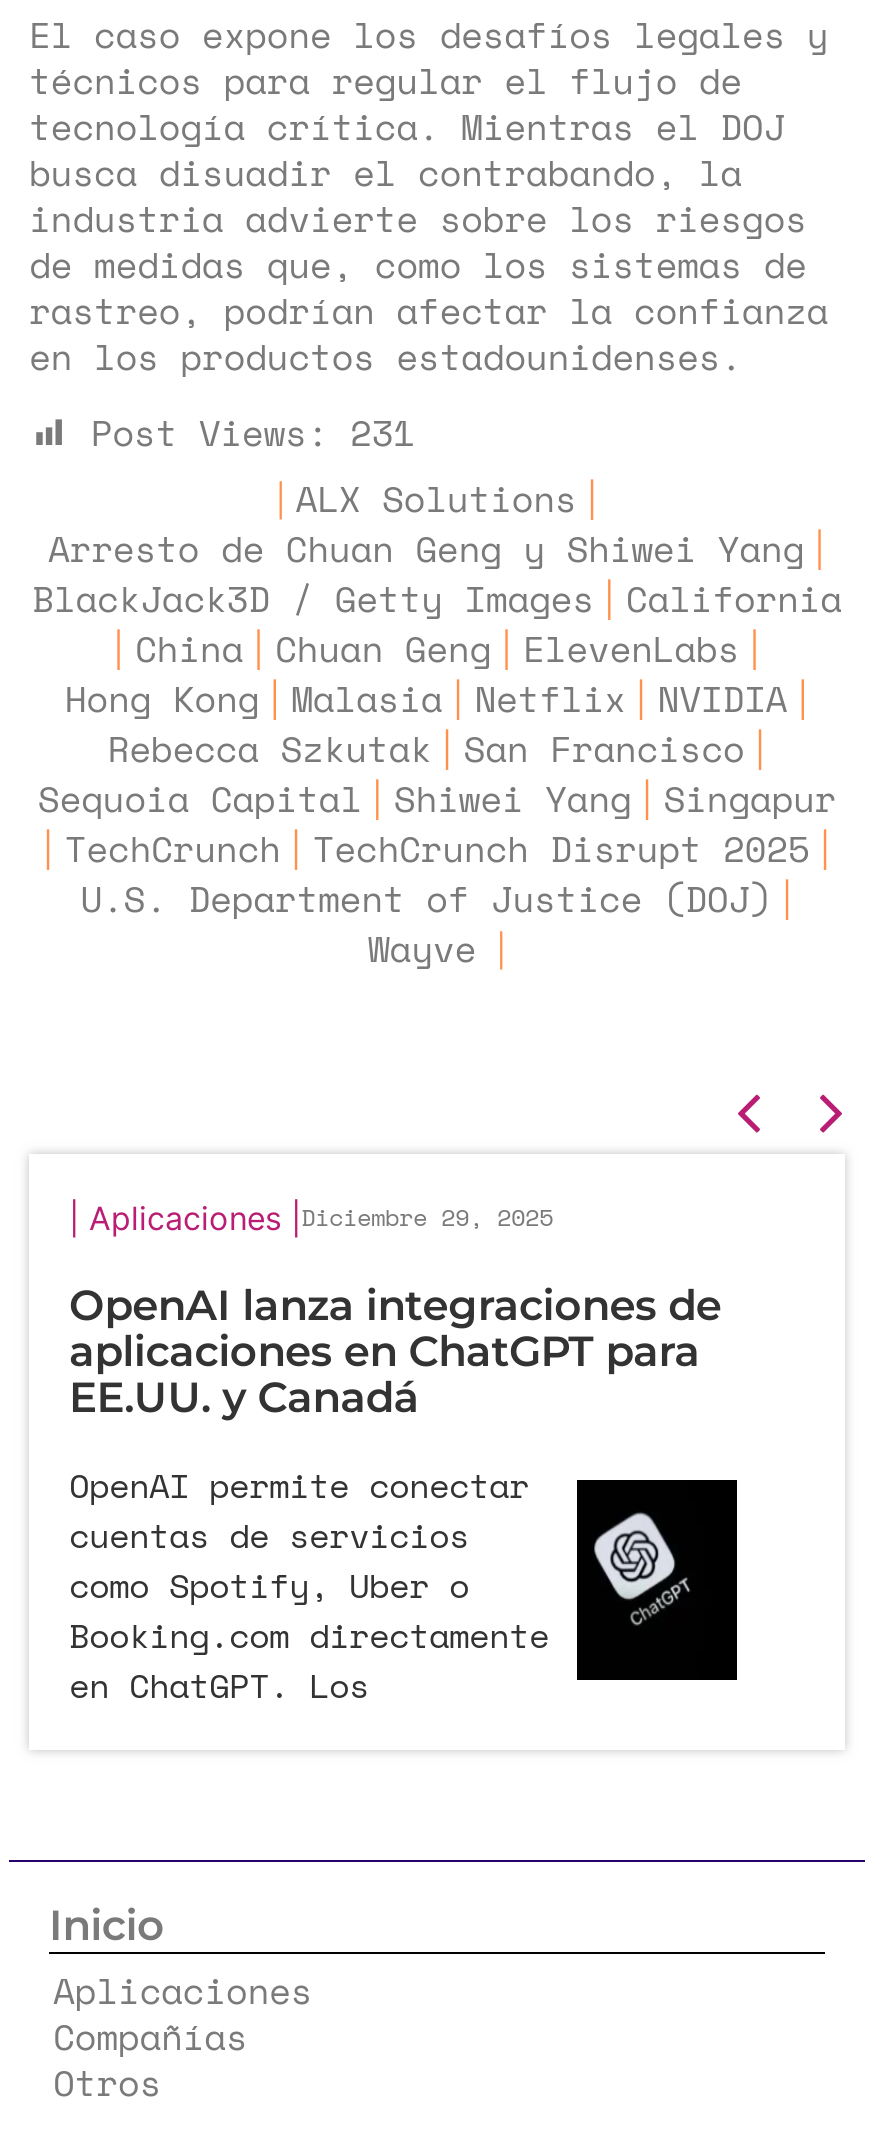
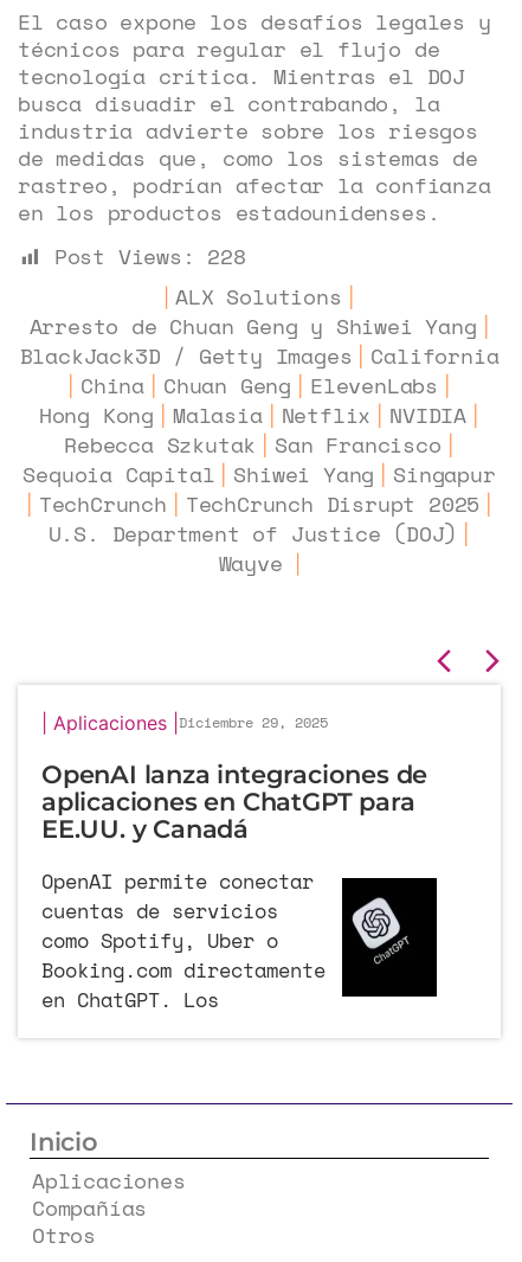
- Post Views: 231
+ Post Views: 228
